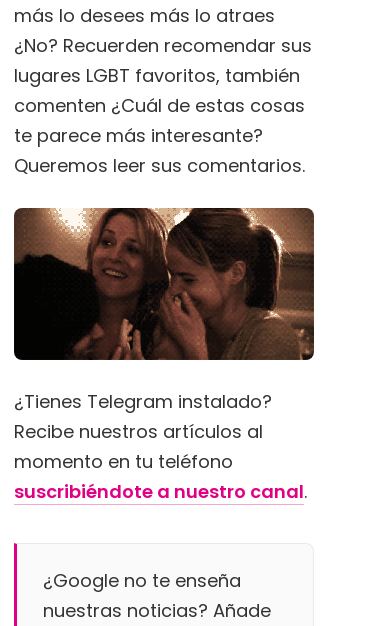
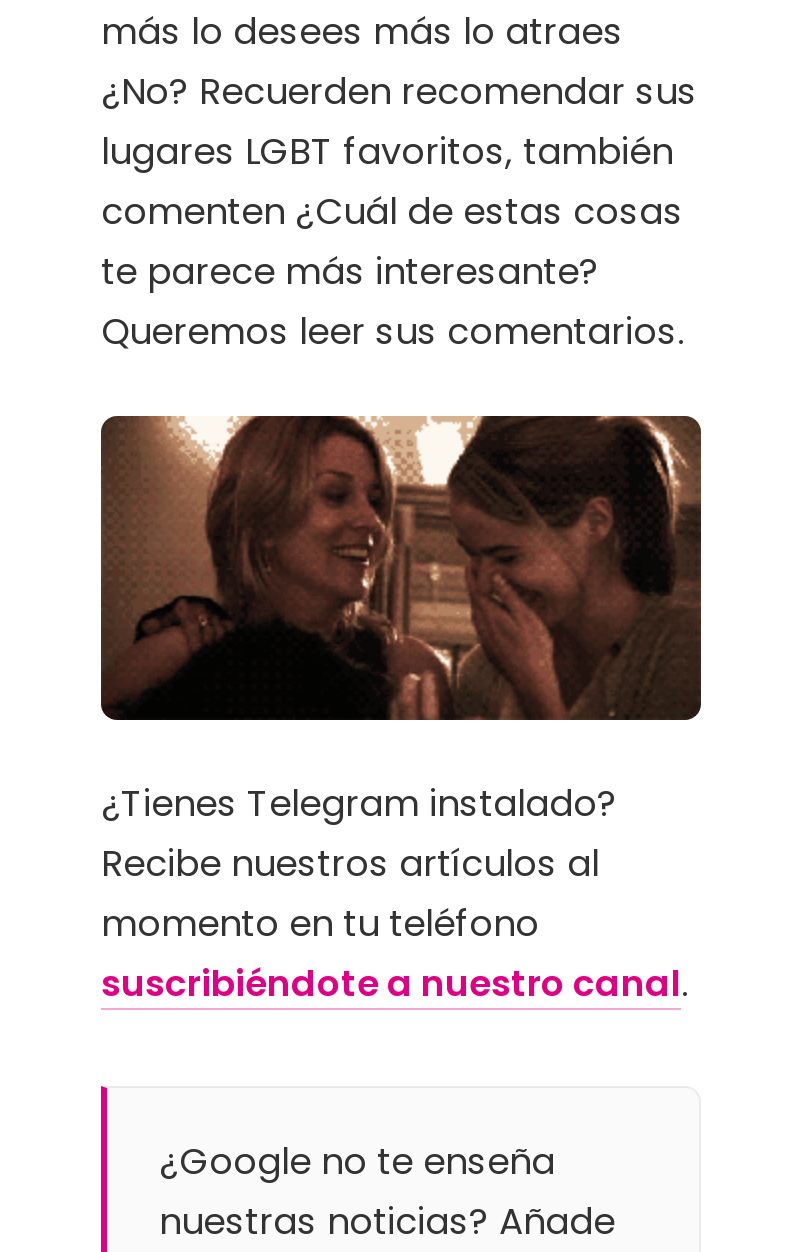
- [image]
+ [image]
